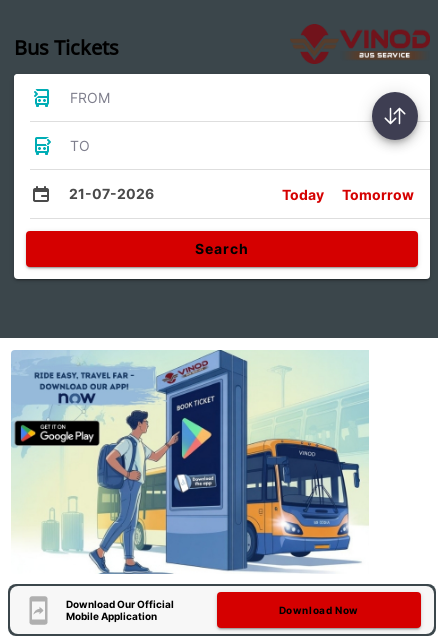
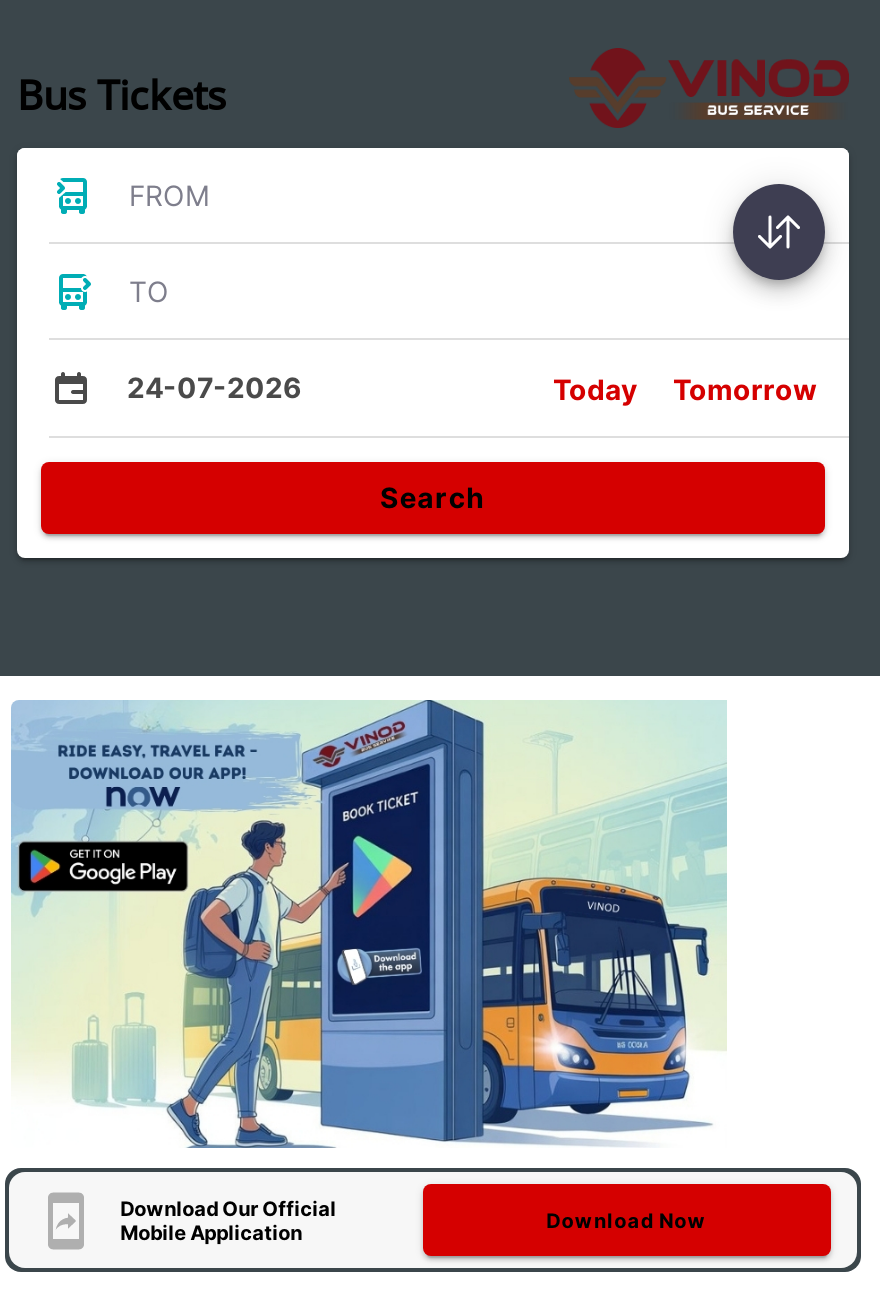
- 21-07-2026
+ 24-07-2026
